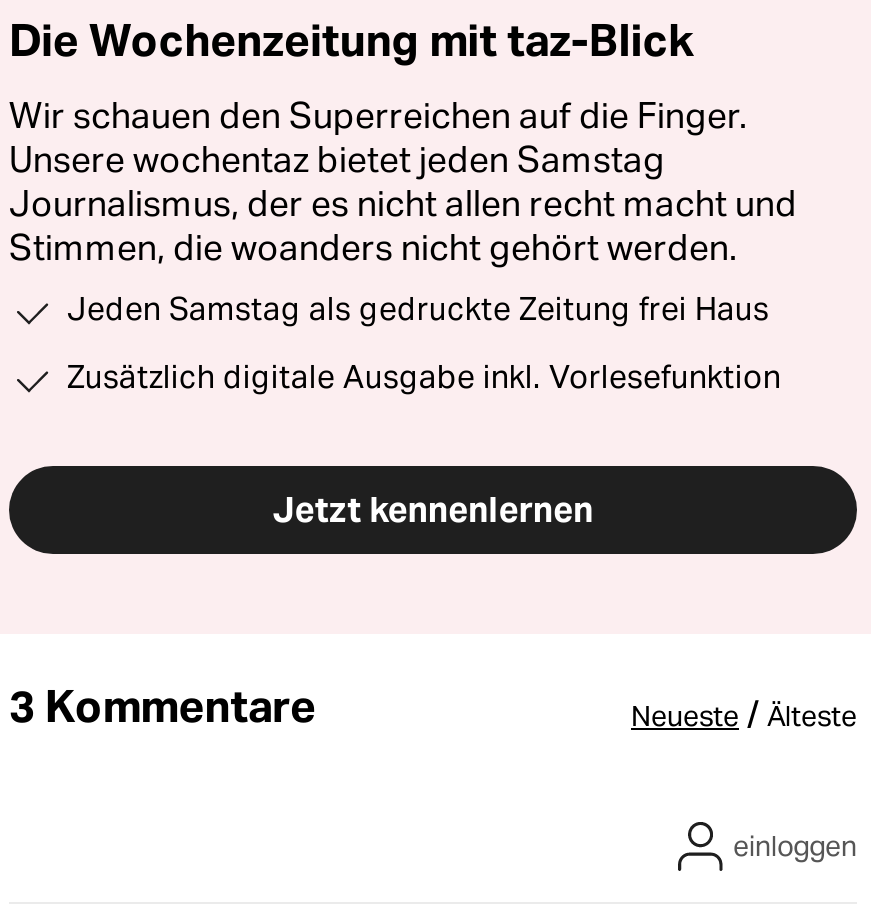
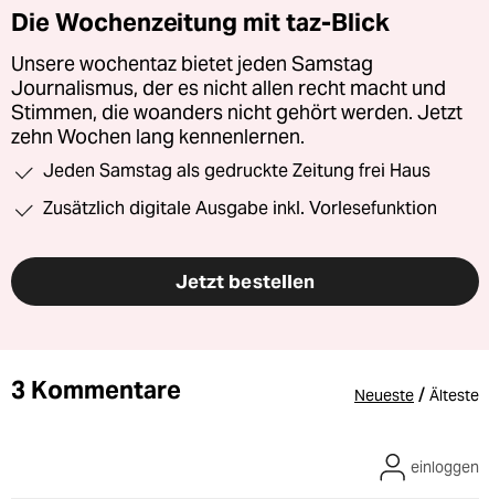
- Wir schauen den Superreichen auf die Finger.

moved up: Unsere wochentaz bietet jeden Samstag | Journalismus, der es nicht allen recht macht und

- Stimmen, die woanders nicht gehört werden.
+ Stimmen, die woanders nicht gehört werden. Jetzt
+ zehn Wochen lang kennenlernen.

- Jetzt kennenlernen
+ Jetzt bestellen
